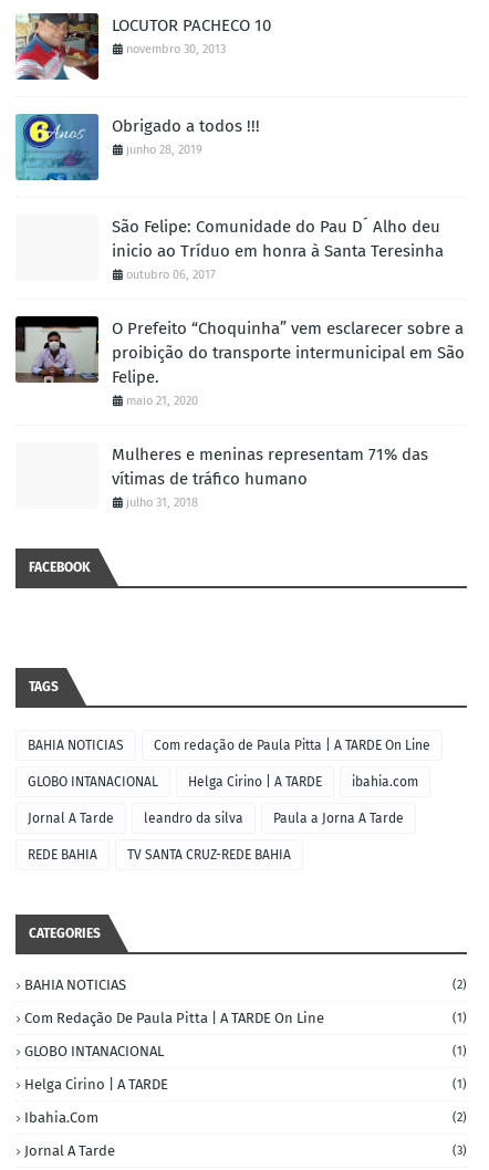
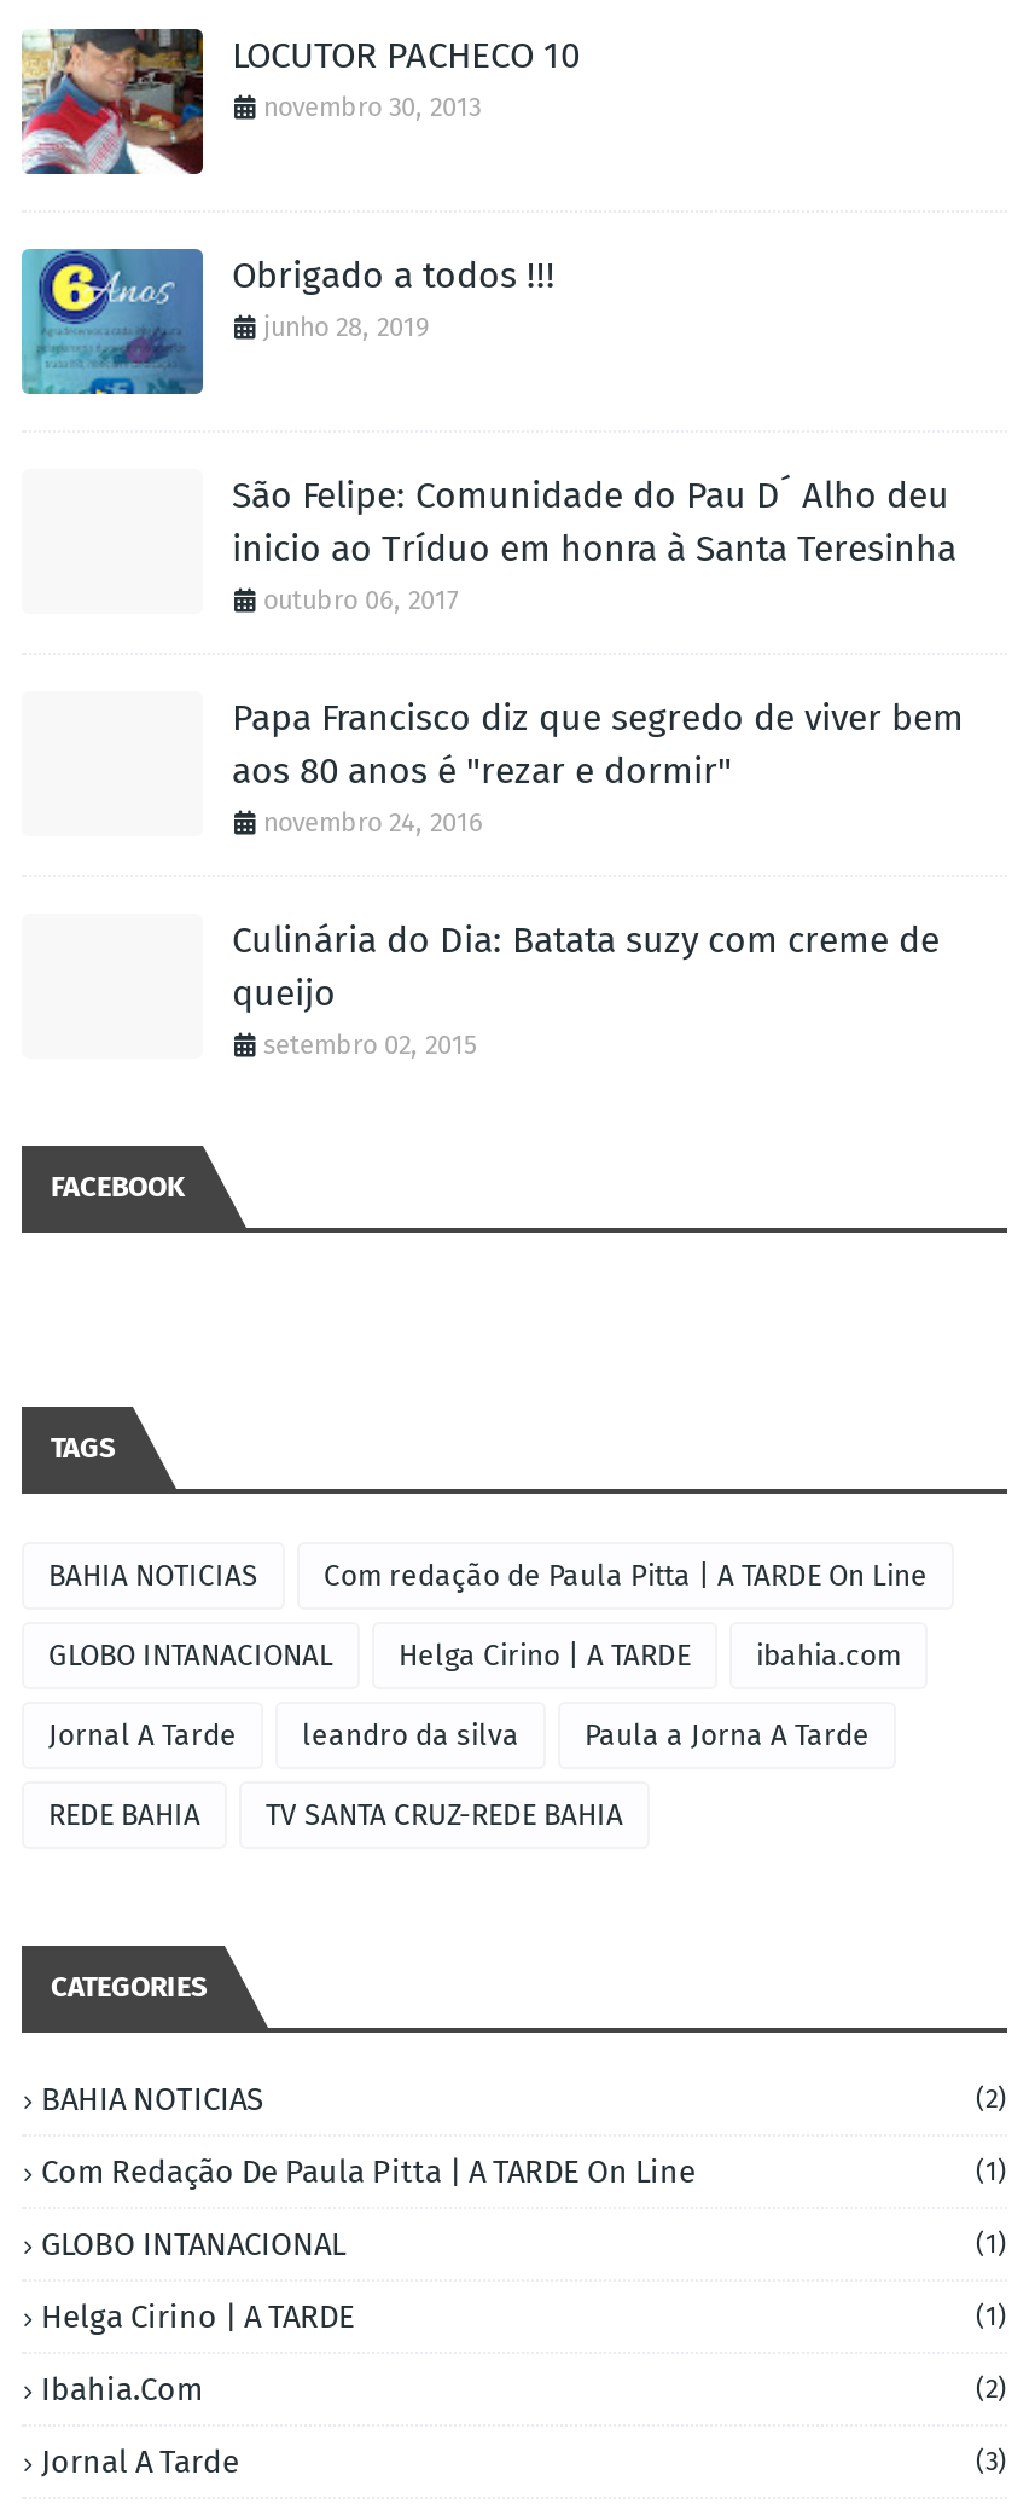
- [image]

- O Prefeito “Choquinha” vem esclarecer sobre a
- proibição do transporte intermunicipal em São
- Felipe.
- maio 21, 2020
+ Papa Francisco diz que segredo de viver bem
+ aos 80 anos é "rezar e dormir"
+ novembro 24, 2016

- Mulheres e meninas representam 71% das
- vítimas de tráfico humano
- julho 31, 2018
+ Culinária do Dia: Batata suzy com creme de
+ queijo
+ setembro 02, 2015
